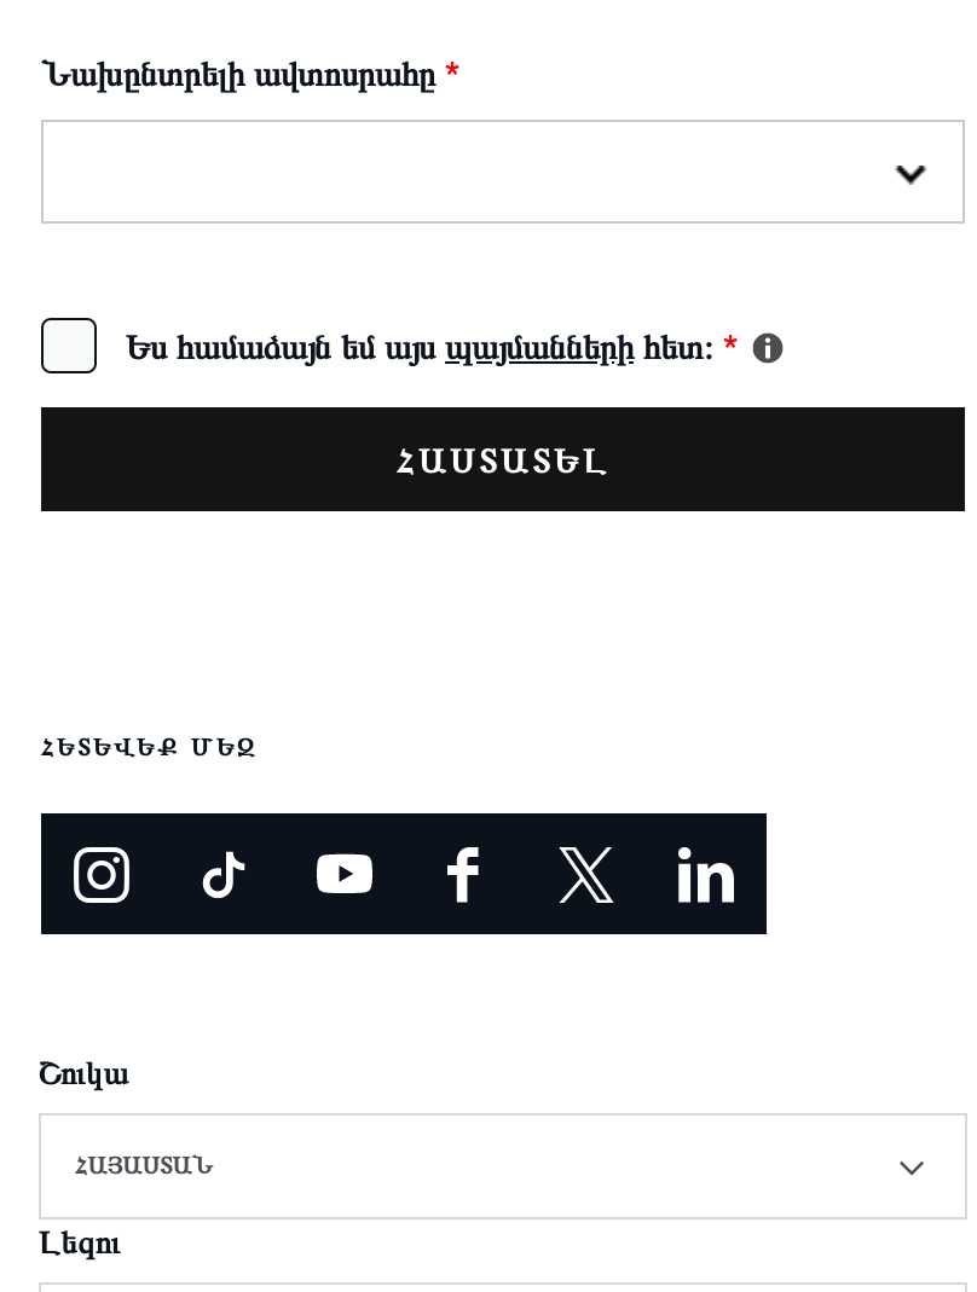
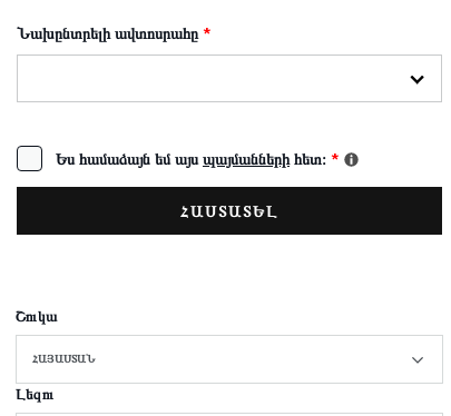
- ՀԵՏԵՎԵՔ ՄԵԶ

- [image]
